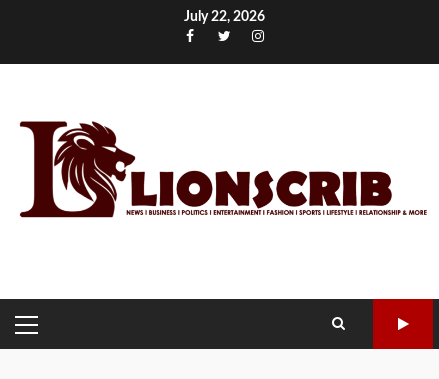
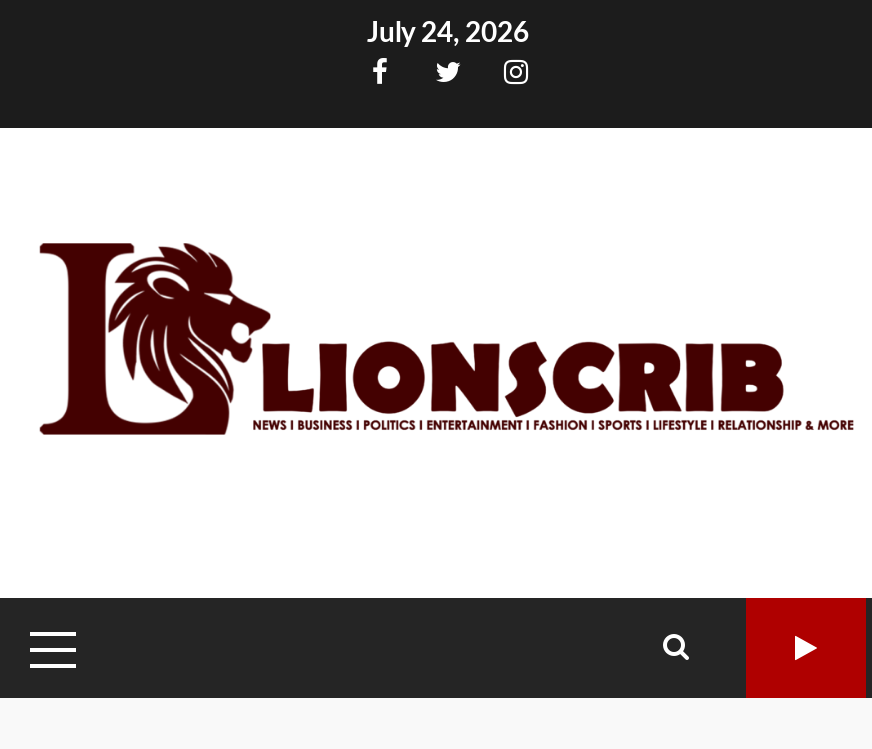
- July 22, 2026
+ July 24, 2026
